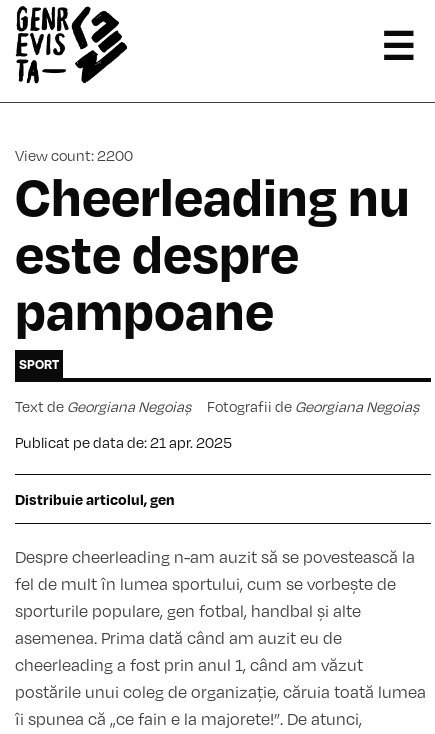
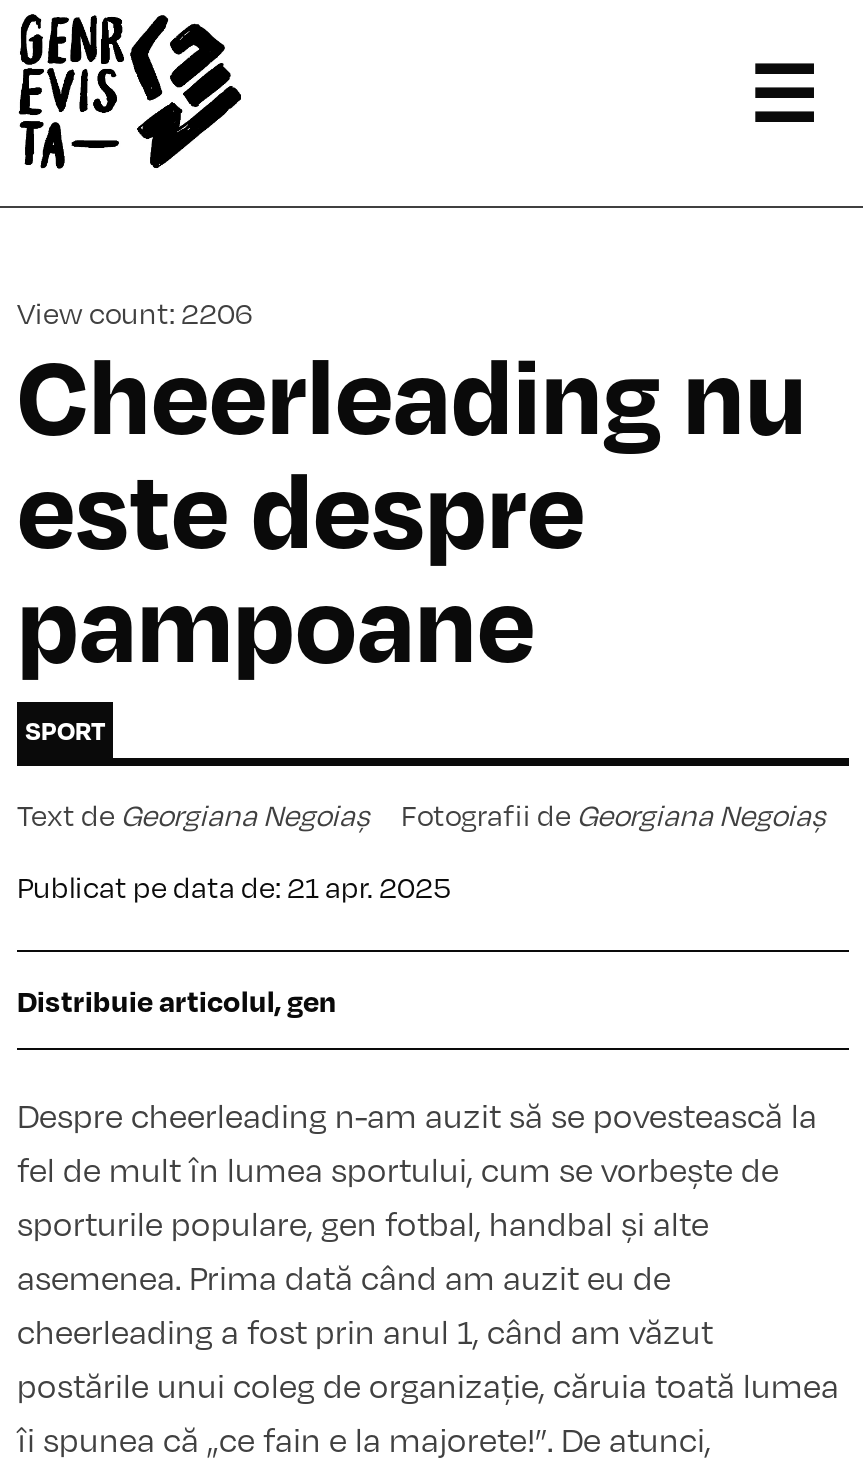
- View count: 2200
+ View count: 2206
